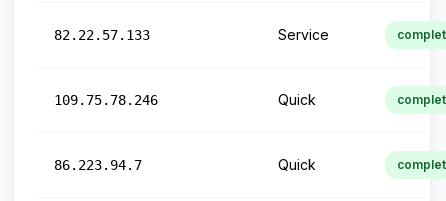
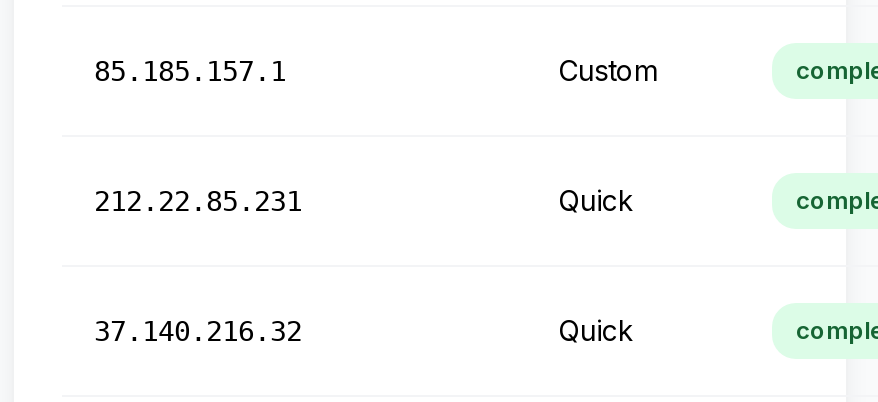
- 82.22.57.133
- Service
+ 85.185.157.1
+ Custom

- 109.75.78.246
+ 212.22.85.231

- 86.223.94.7
+ 37.140.216.32
